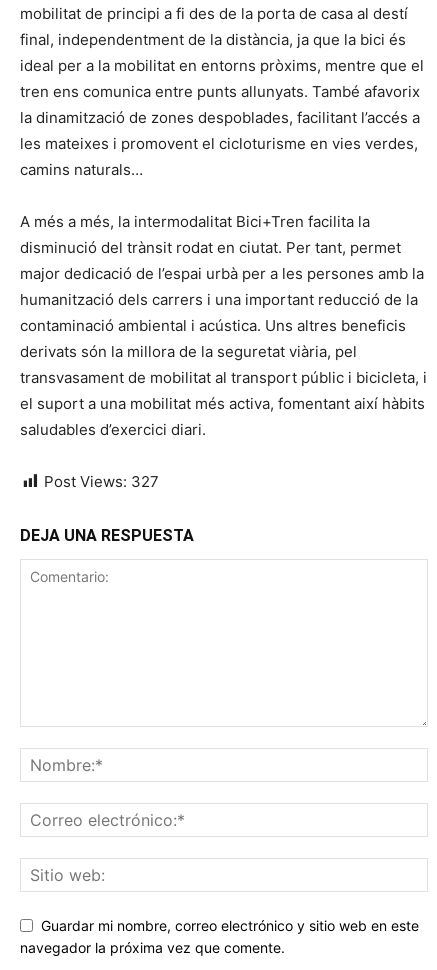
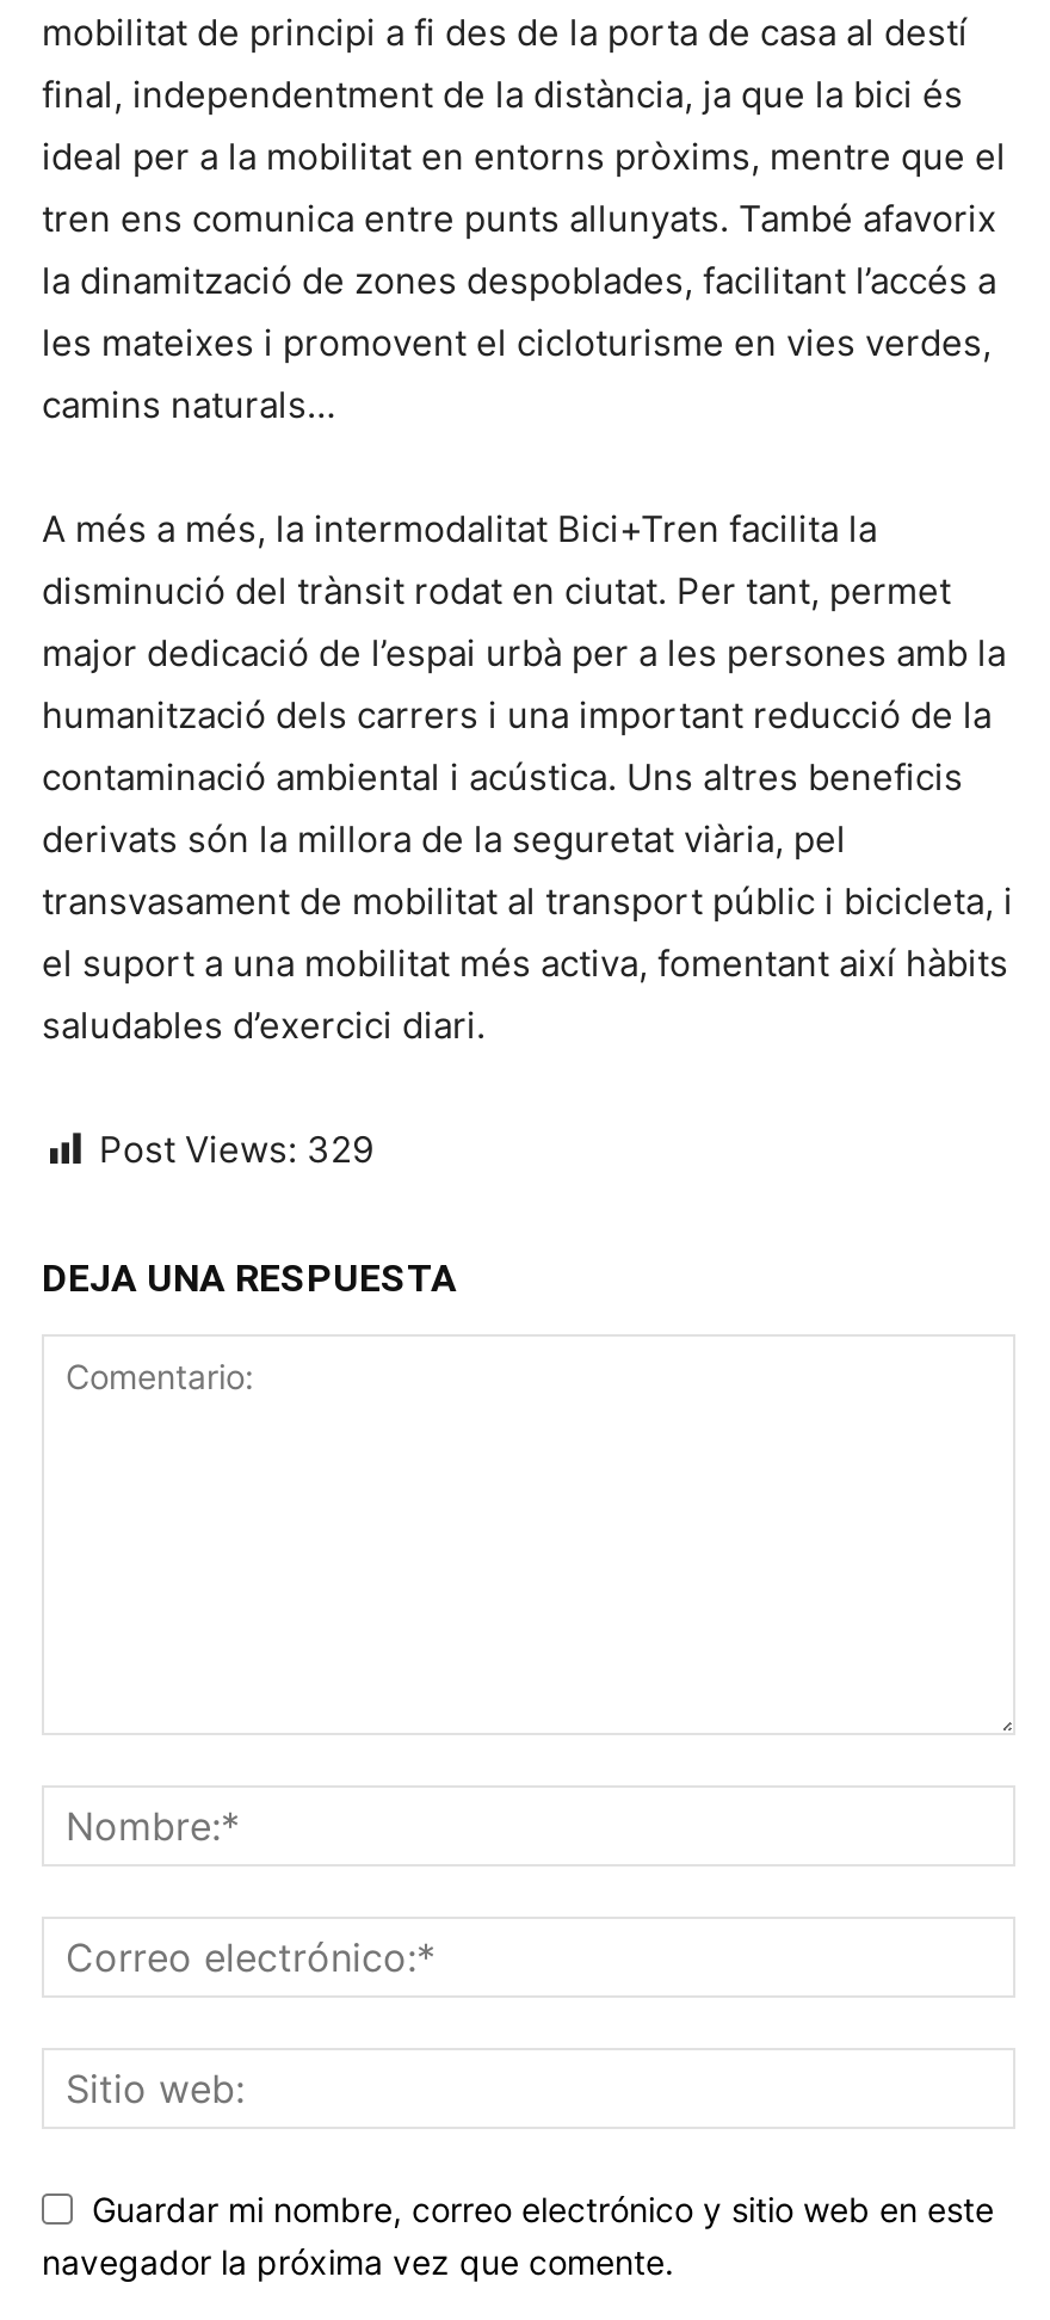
- Post Views: 327
+ Post Views: 329
